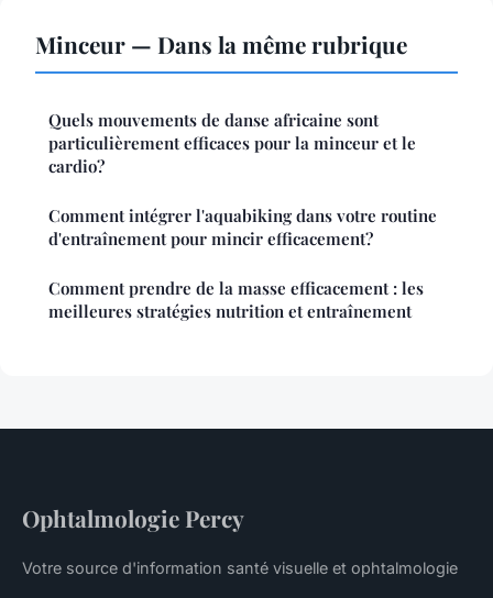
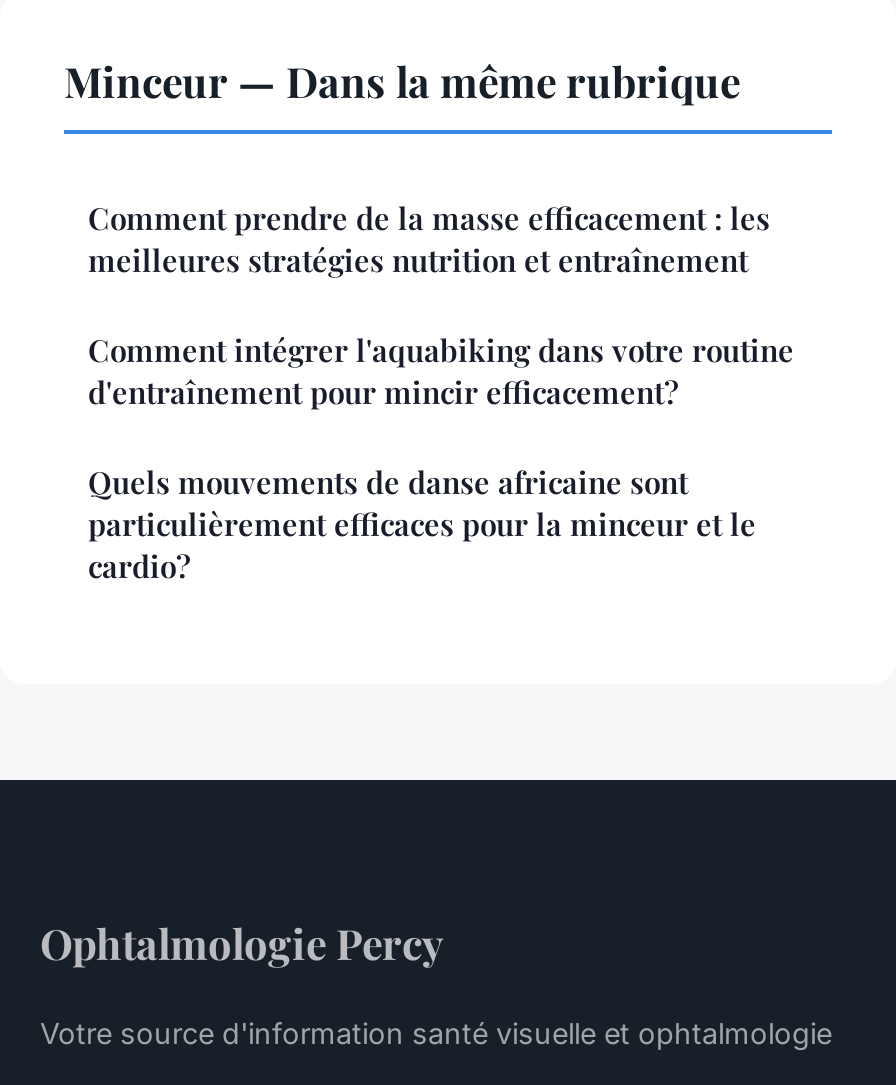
moved down: Quels mouvements de danse africaine sont | particulièrement efficaces pour la minceur et le | cardio?

moved up: Comment intégrer l'aquabiking dans votre routine | d'entraînement pour mincir efficacement? | Comment prendre de la masse efficacement : les | meilleures stratégies nutrition et entraînement
